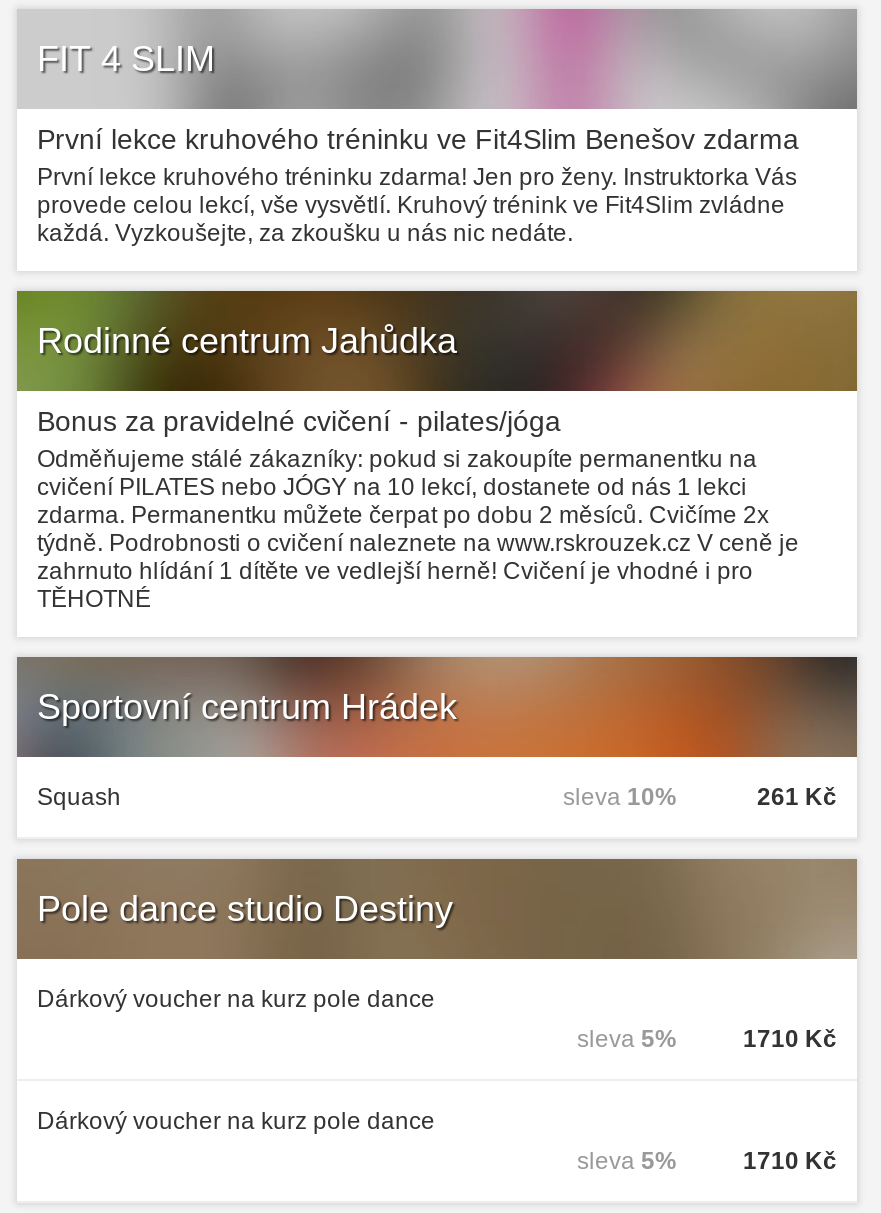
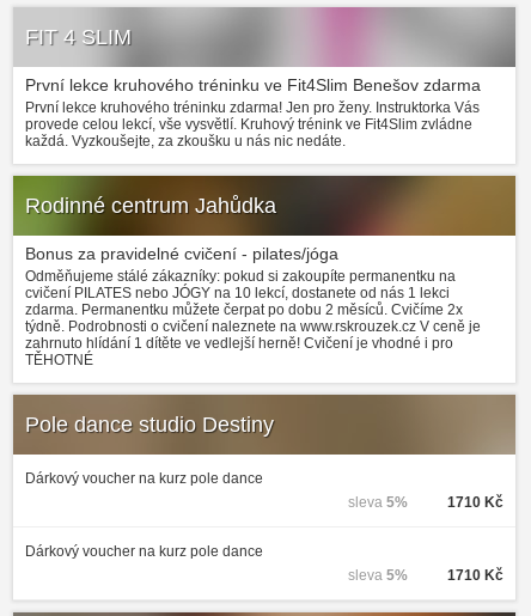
- Sportovní centrum Hrádek
- Squash
- 261 Kč
- sleva 10%
